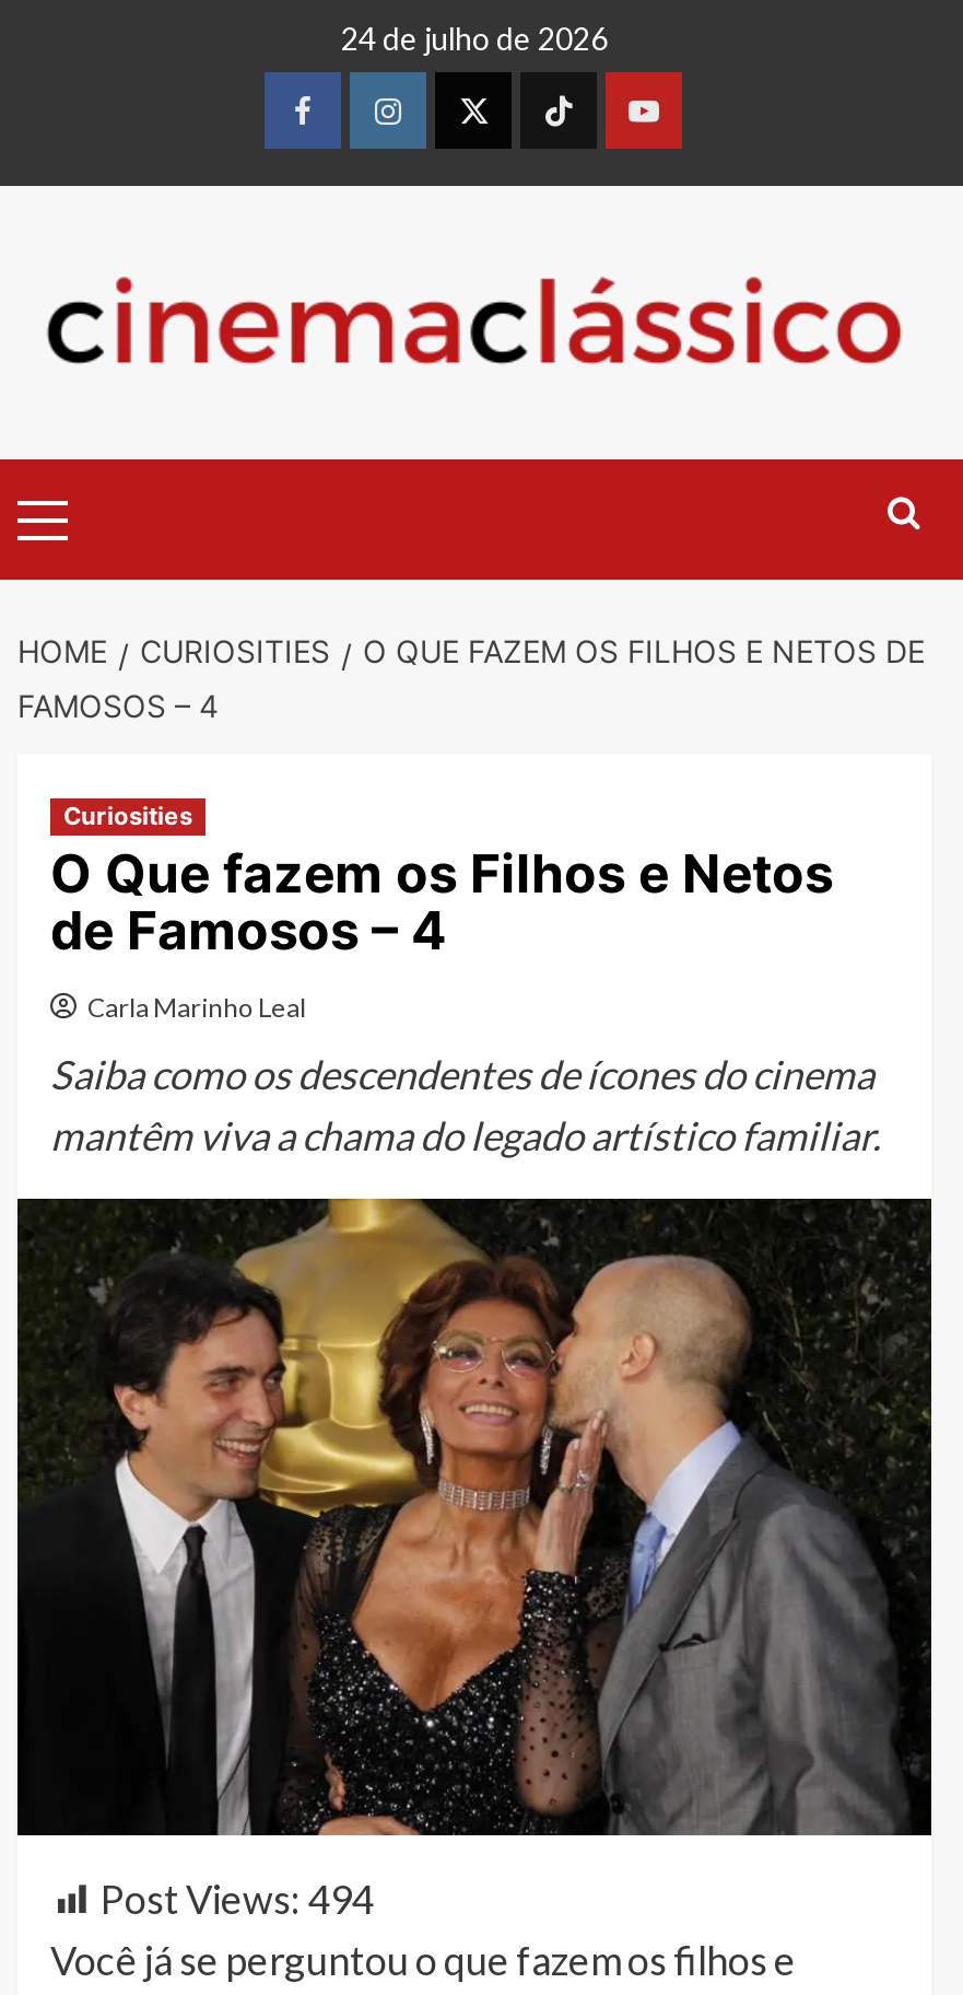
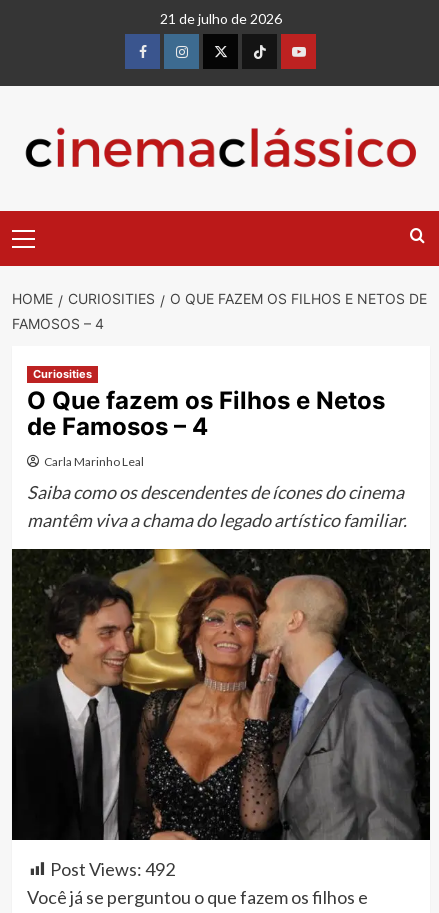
- 24 de julho de 2026
+ 21 de julho de 2026

- Post Views: 494
+ Post Views: 492
